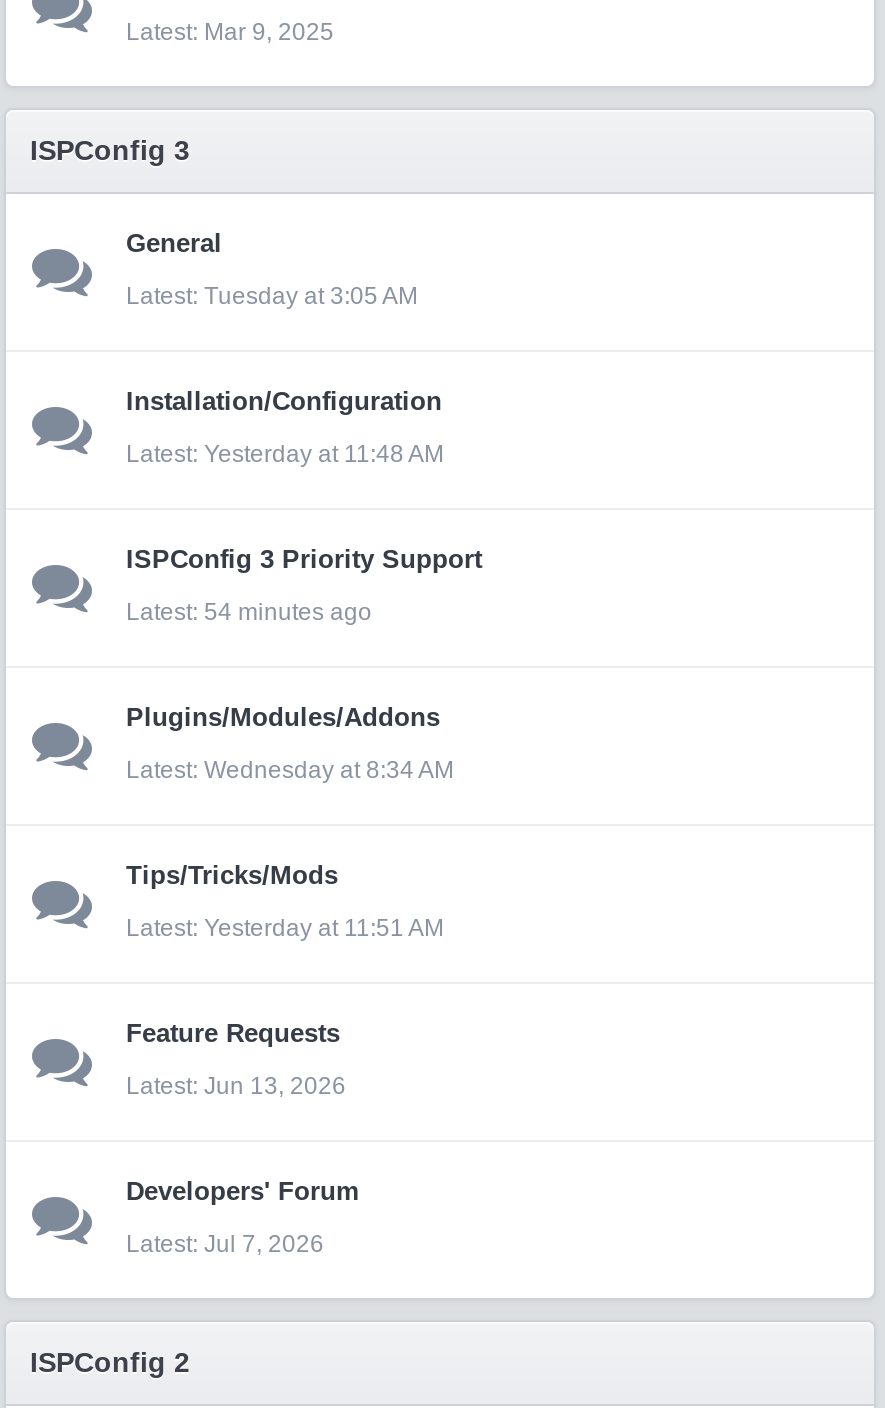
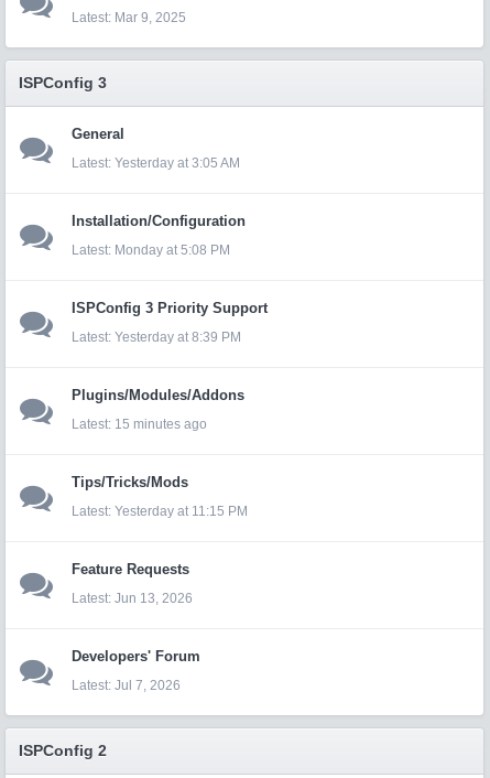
- Tuesday at 3:05 AM
+ Yesterday at 3:05 AM

- Yesterday at 11:48 AM
+ Monday at 5:08 PM

- 54 minutes ago
+ Yesterday at 8:39 PM

- Wednesday at 8:34 AM
+ 15 minutes ago

- Yesterday at 11:51 AM
+ Yesterday at 11:15 PM
